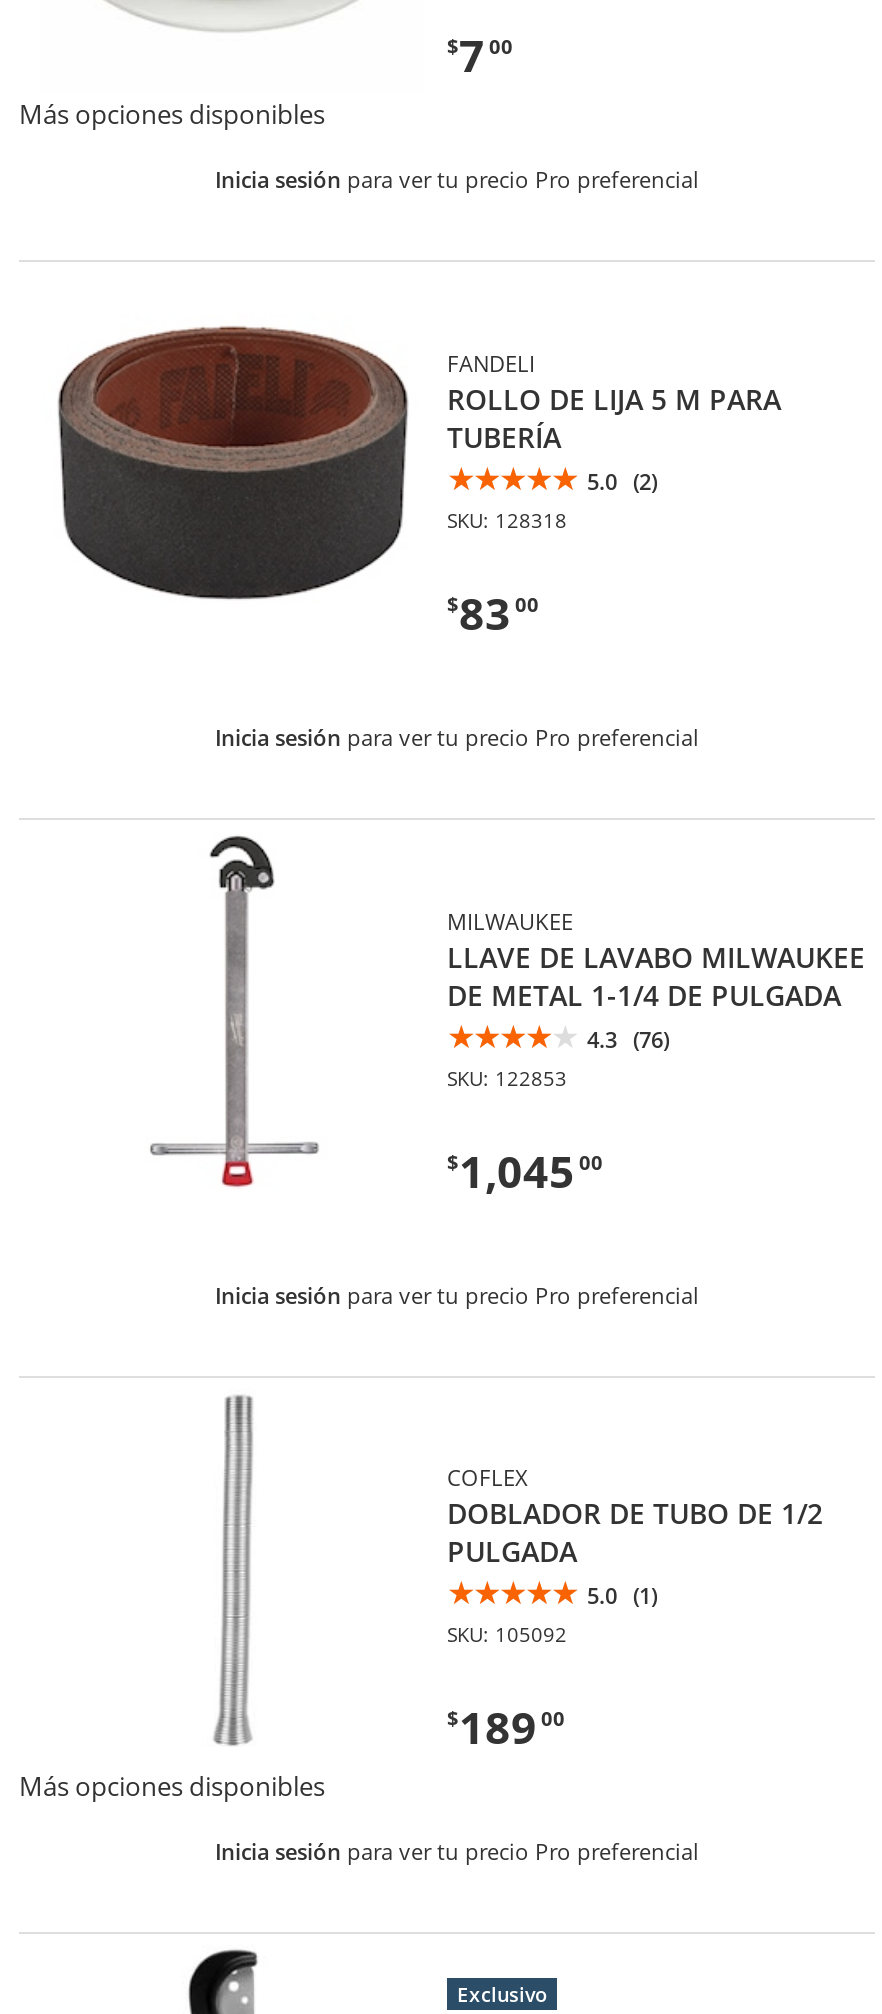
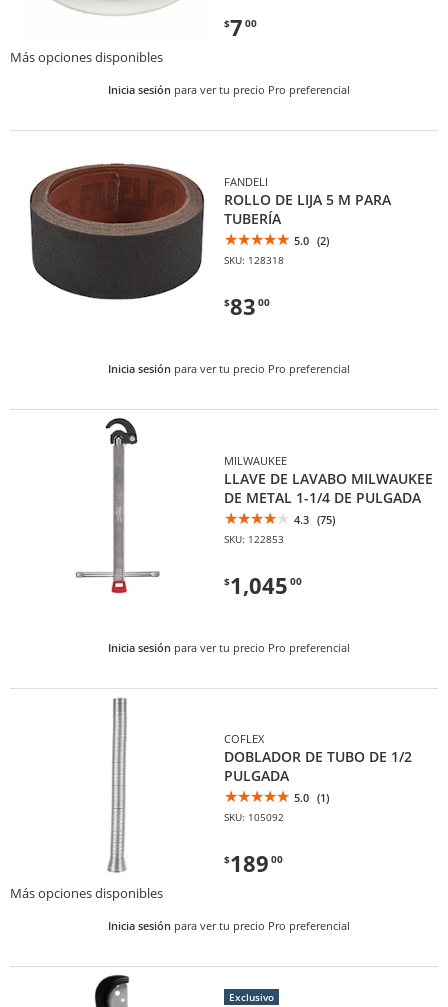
- 4.3 (76)
+ 4.3 (75)
